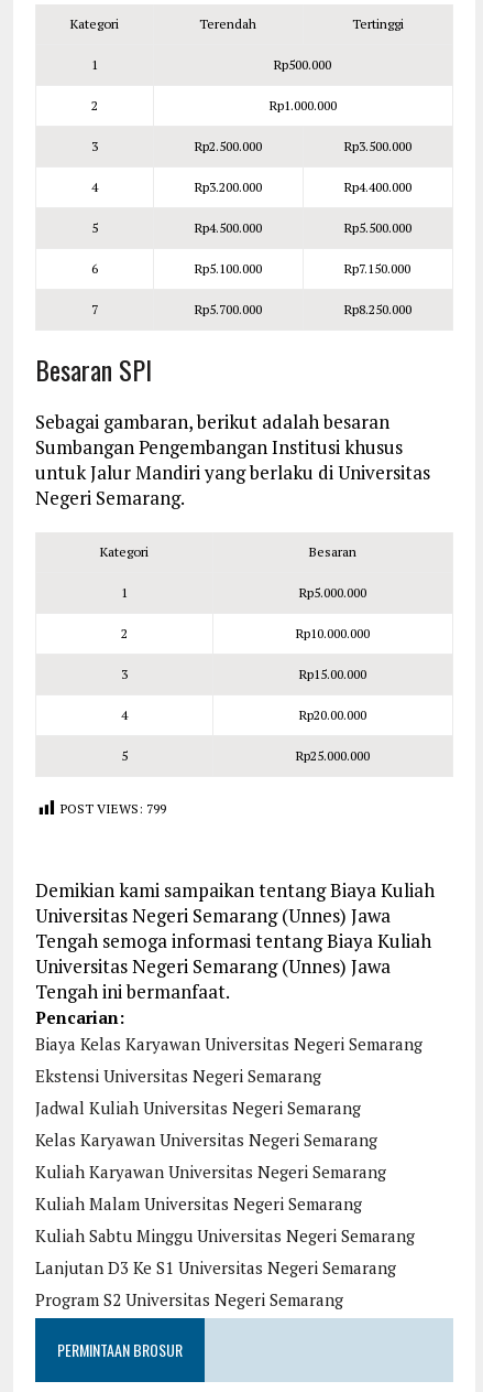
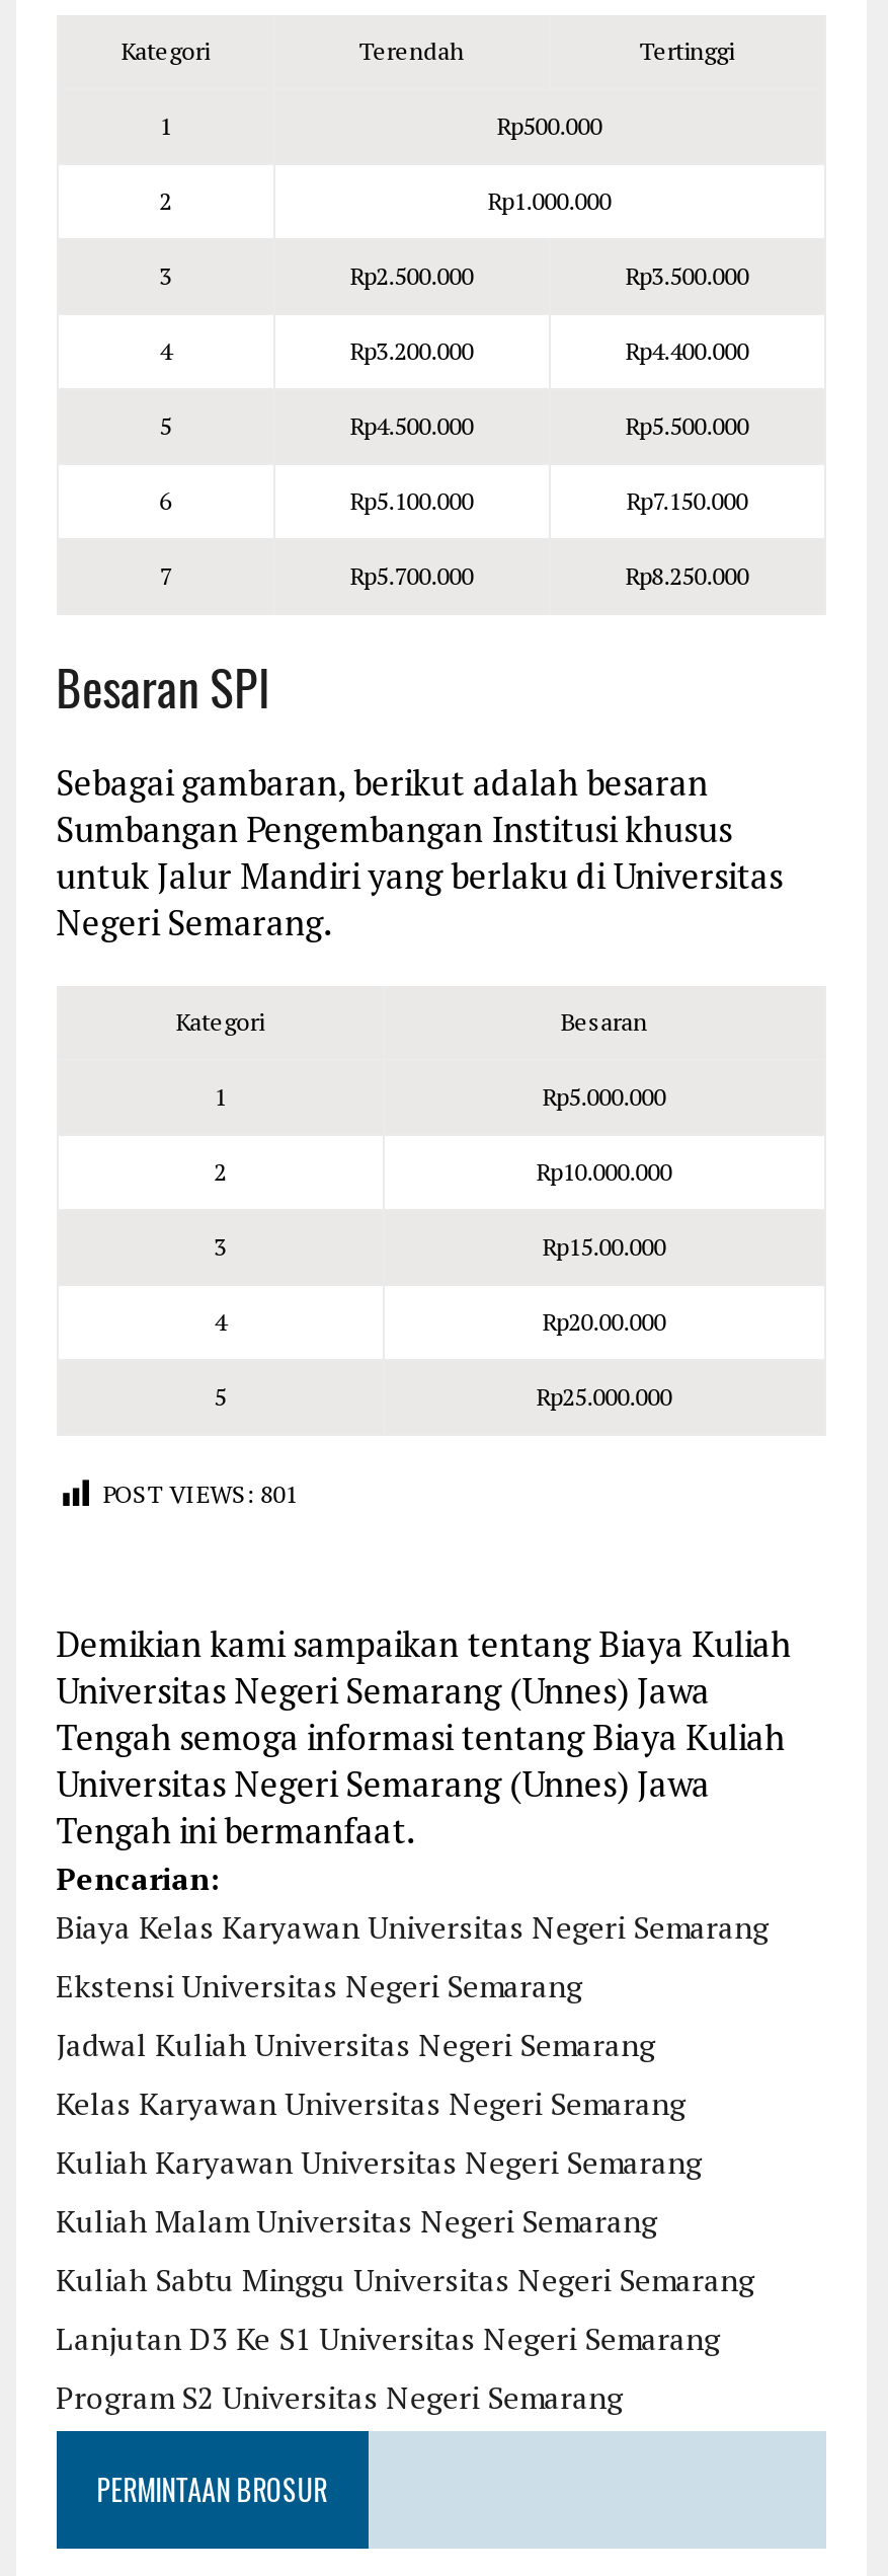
- POST VIEWS: 799
+ POST VIEWS: 801
